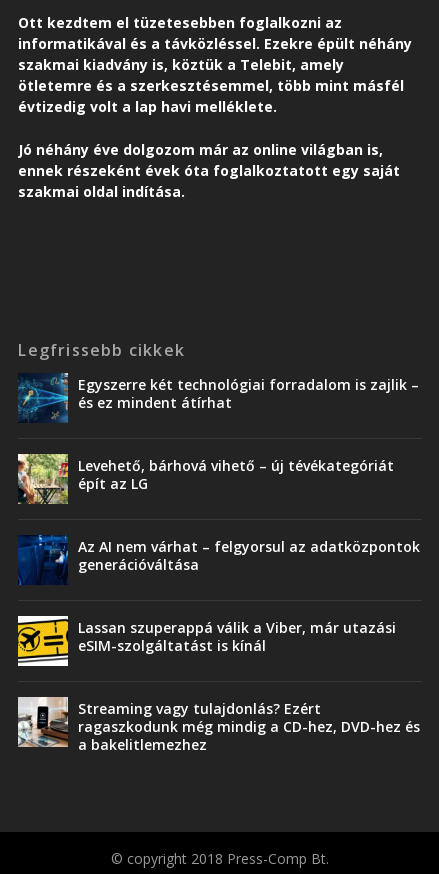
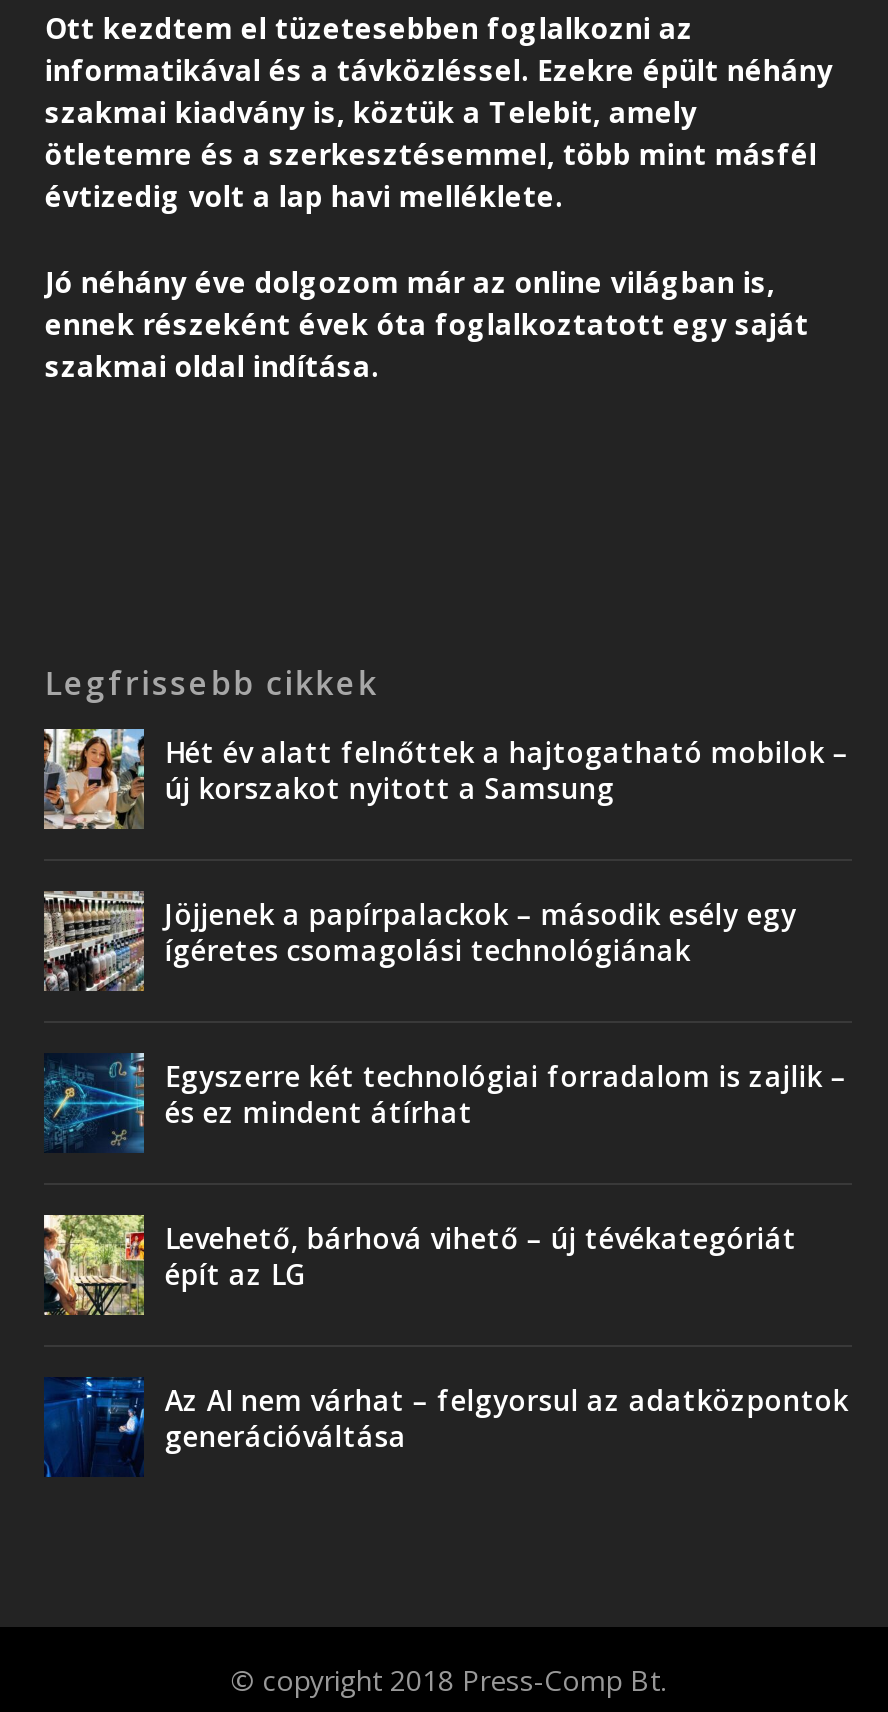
+ [image]
+ Hét év alatt felnőttek a hajtogatható mobilok –
+ új korszakot nyitott a Samsung
+ Jöjjenek a papírpalackok – második esély egy
+ ígéretes csomagolási technológiának

+ [image]

moved down: [image] | Egyszerre két technológiai forradalom is zajlik – | és ez mindent átírhat | Levehető, bárhová vihető – új tévékategóriát | épít az LG | Az AI nem várhat – felgyorsul az adatközpontok | generációváltása

- [image]
- Lassan szuperappá válik a Viber, már utazási
- eSIM-szolgáltatást is kínál
- Streaming vagy tulajdonlás? Ezért
- ragaszkodunk még mindig a CD-hez, DVD-hez és
- a bakelitlemezhez

- [image]
